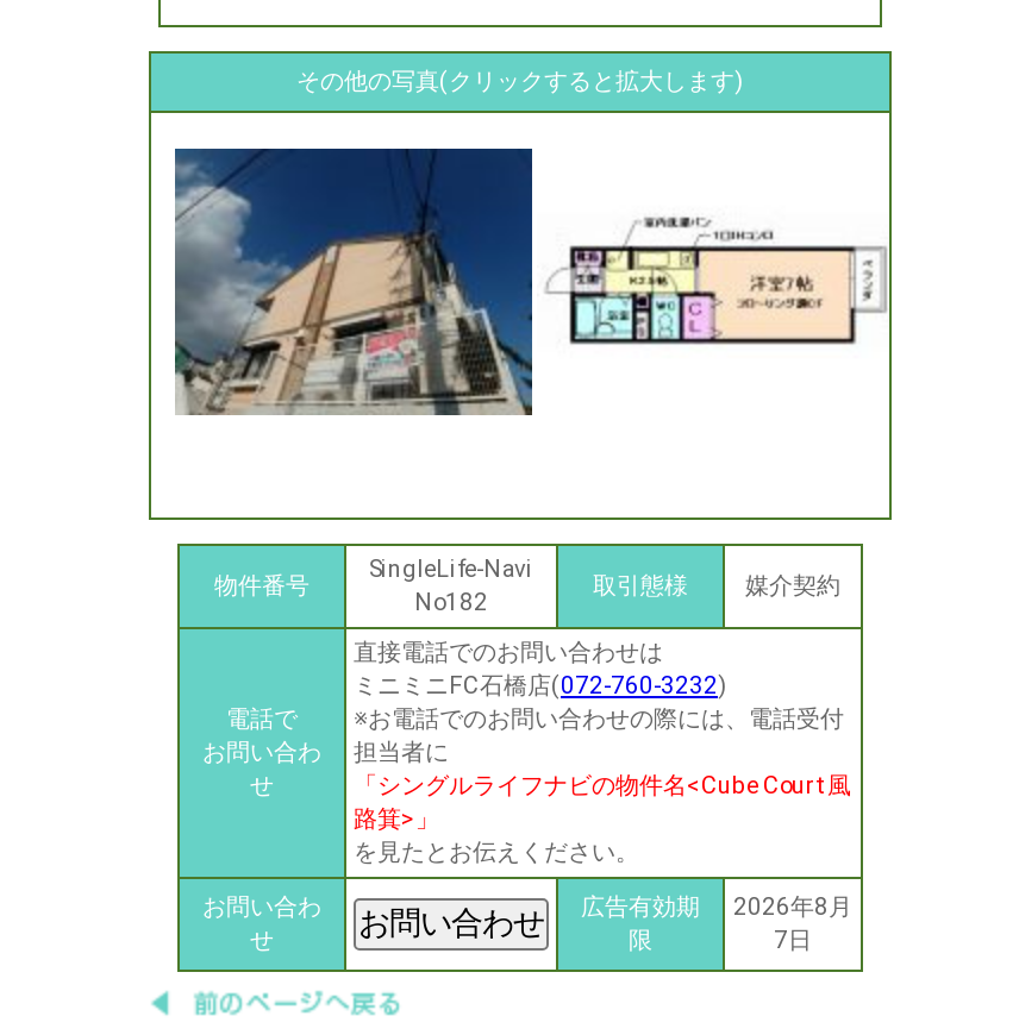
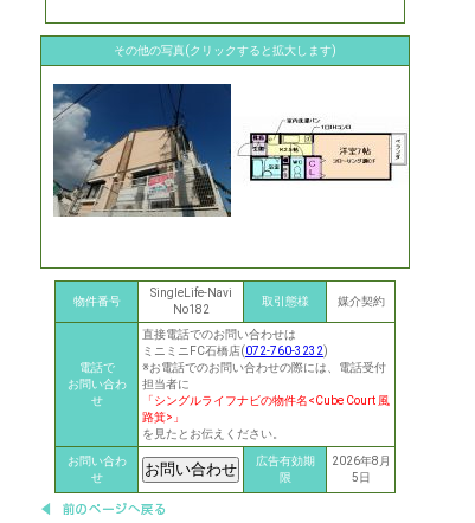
- 7日
+ 5日
